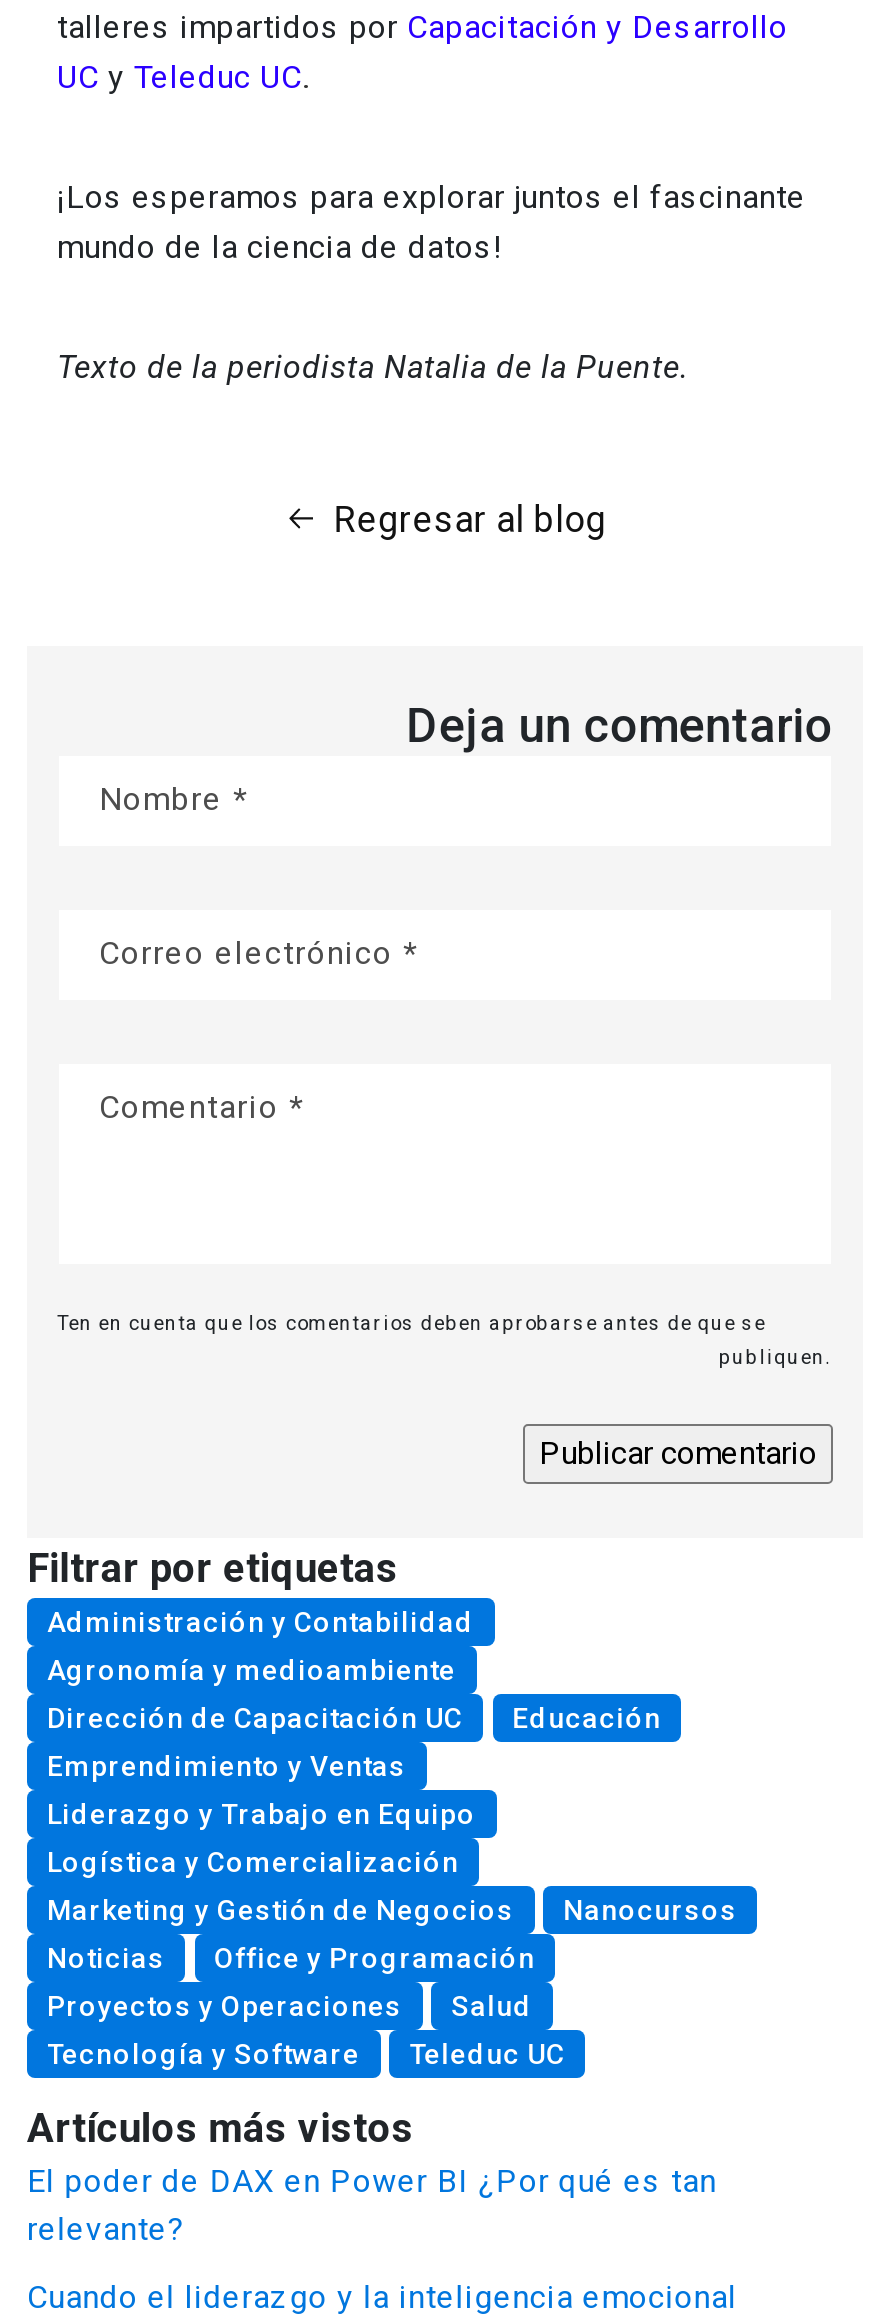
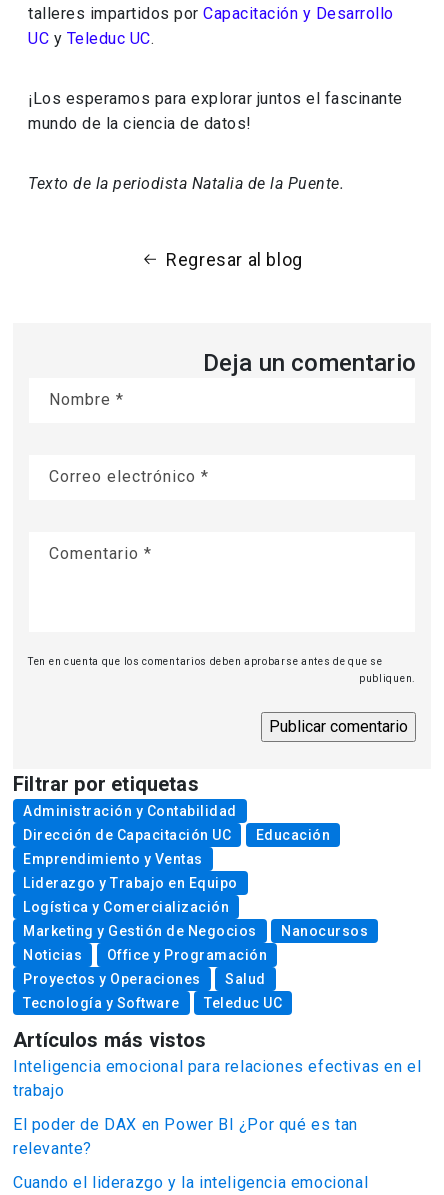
- Agronomía y medioambiente

moved up: Dirección de Capacitación UC | Educación | Emprendimiento y Ventas | ... | Teleduc UC | Artículos más vistos

+ Inteligencia emocional para relaciones efectivas en el
+ trabajo
